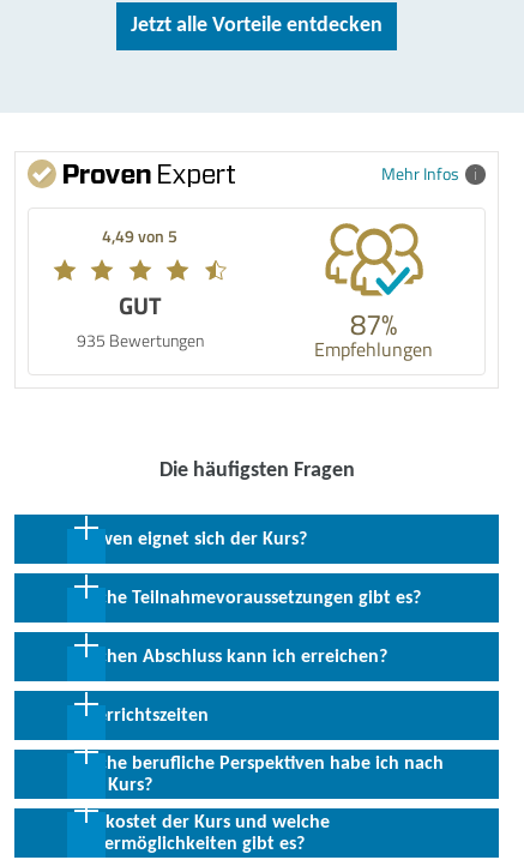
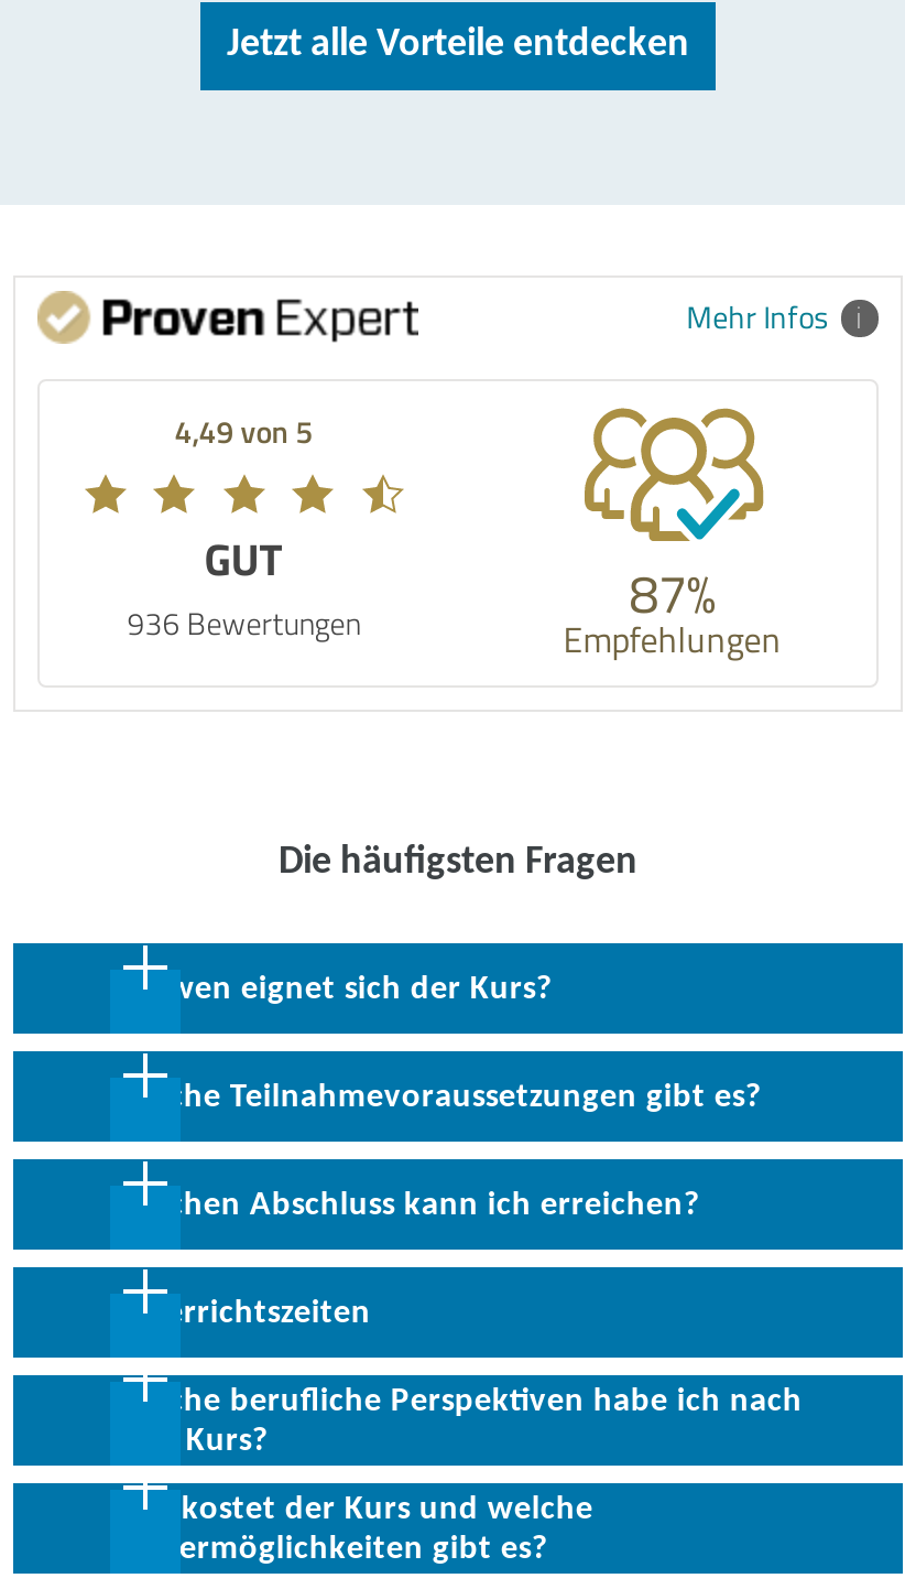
- 935 Bewertungen
+ 936 Bewertungen
